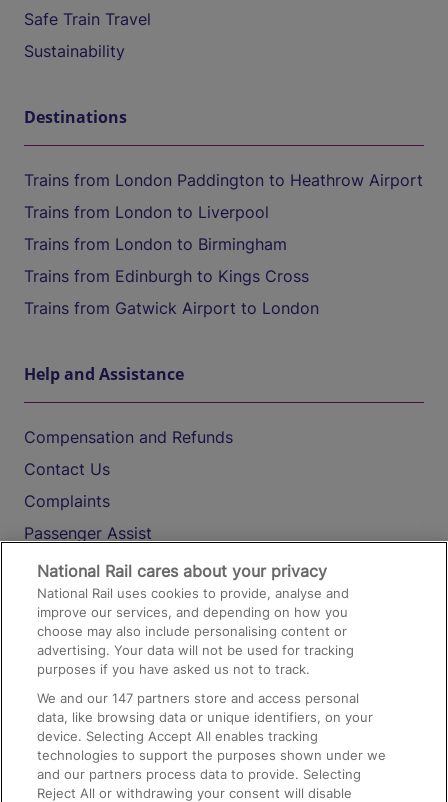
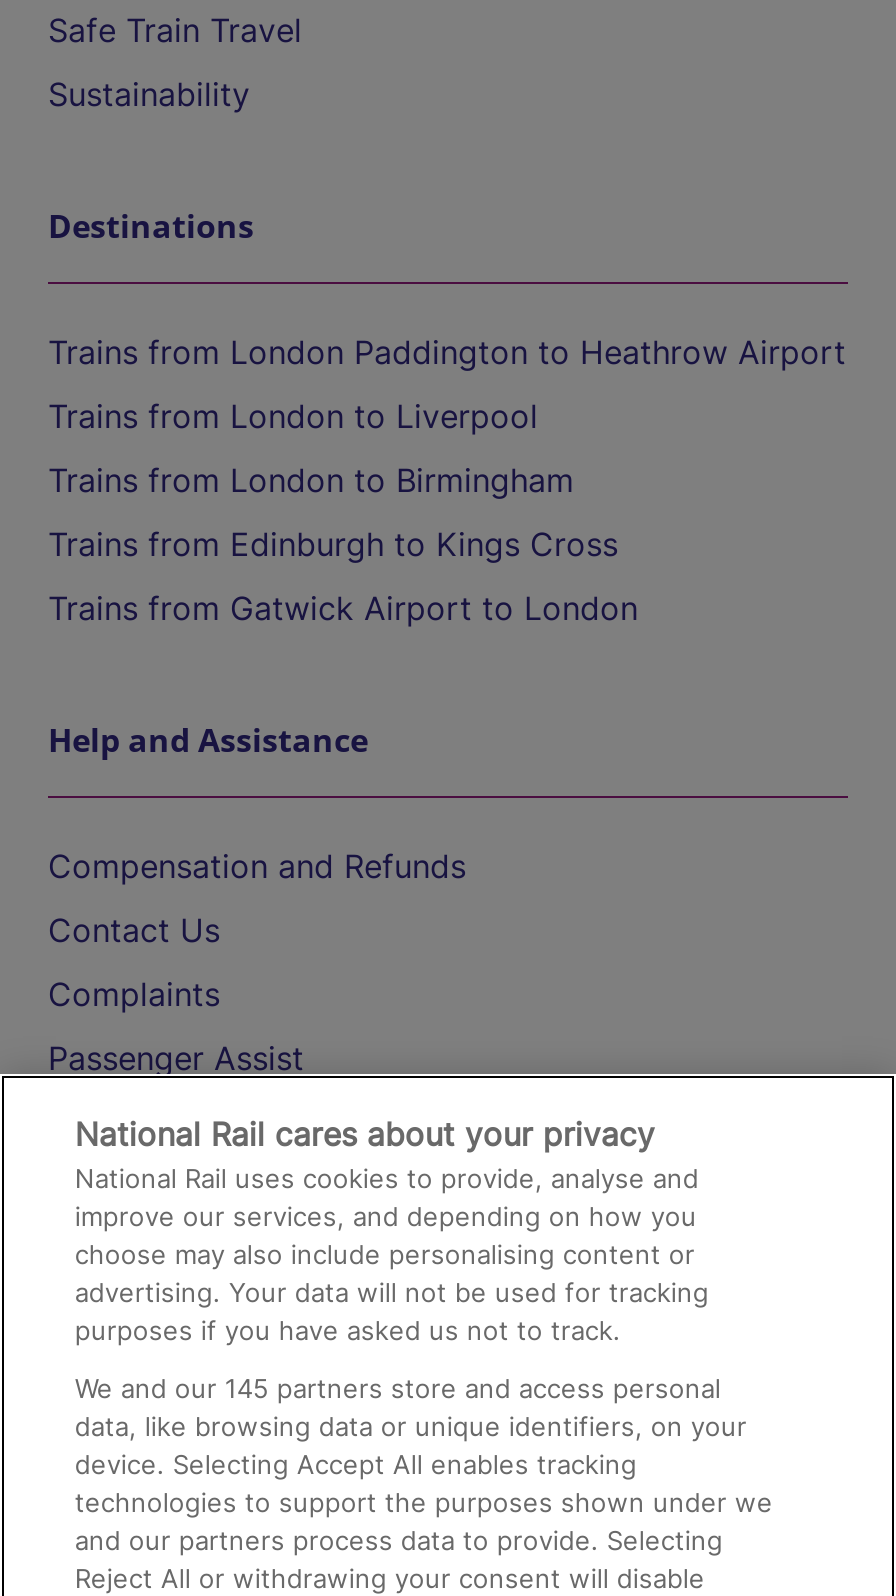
- We and our 147 partners store and access personal
+ We and our 145 partners store and access personal
